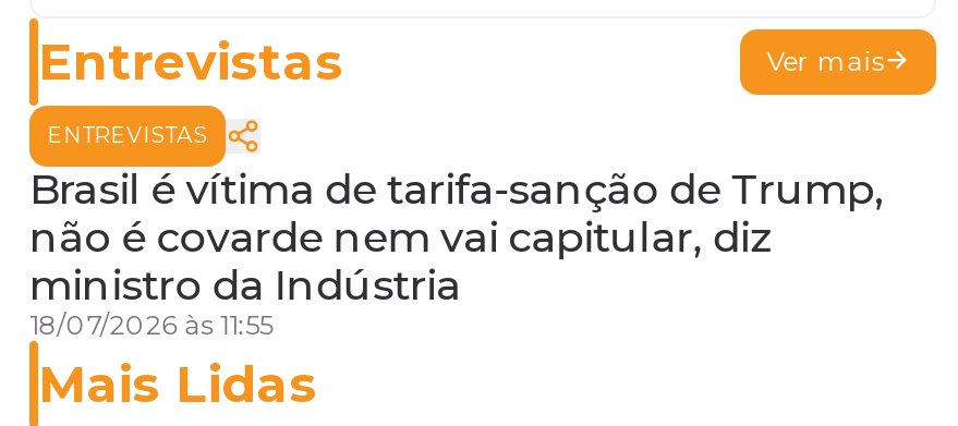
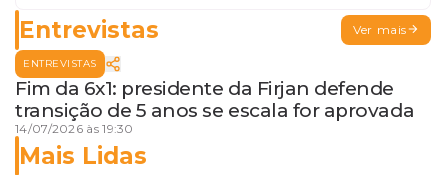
- Brasil é vítima de tarifa-sanção de Trump,
- não é covarde nem vai capitular, diz
- ministro da Indústria
- 18/07/2026 às 11:55
+ Fim da 6x1: presidente da Firjan defende
+ transição de 5 anos se escala for aprovada
+ 14/07/2026 às 19:30
